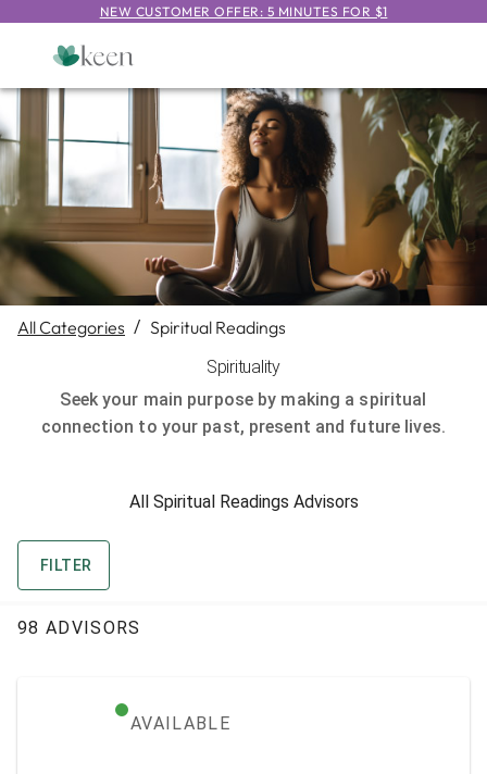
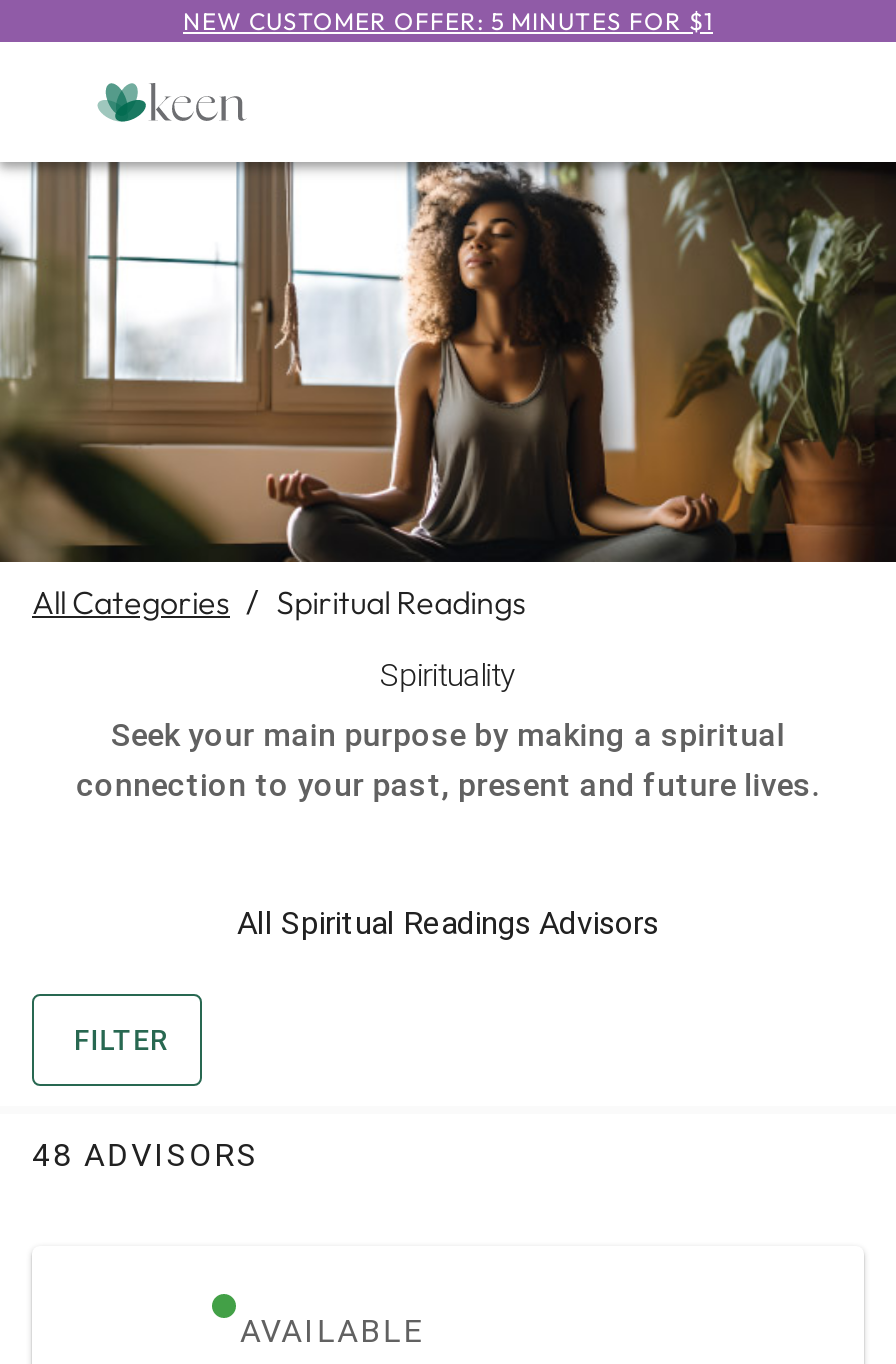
- 98 ADVISORS
+ 48 ADVISORS
